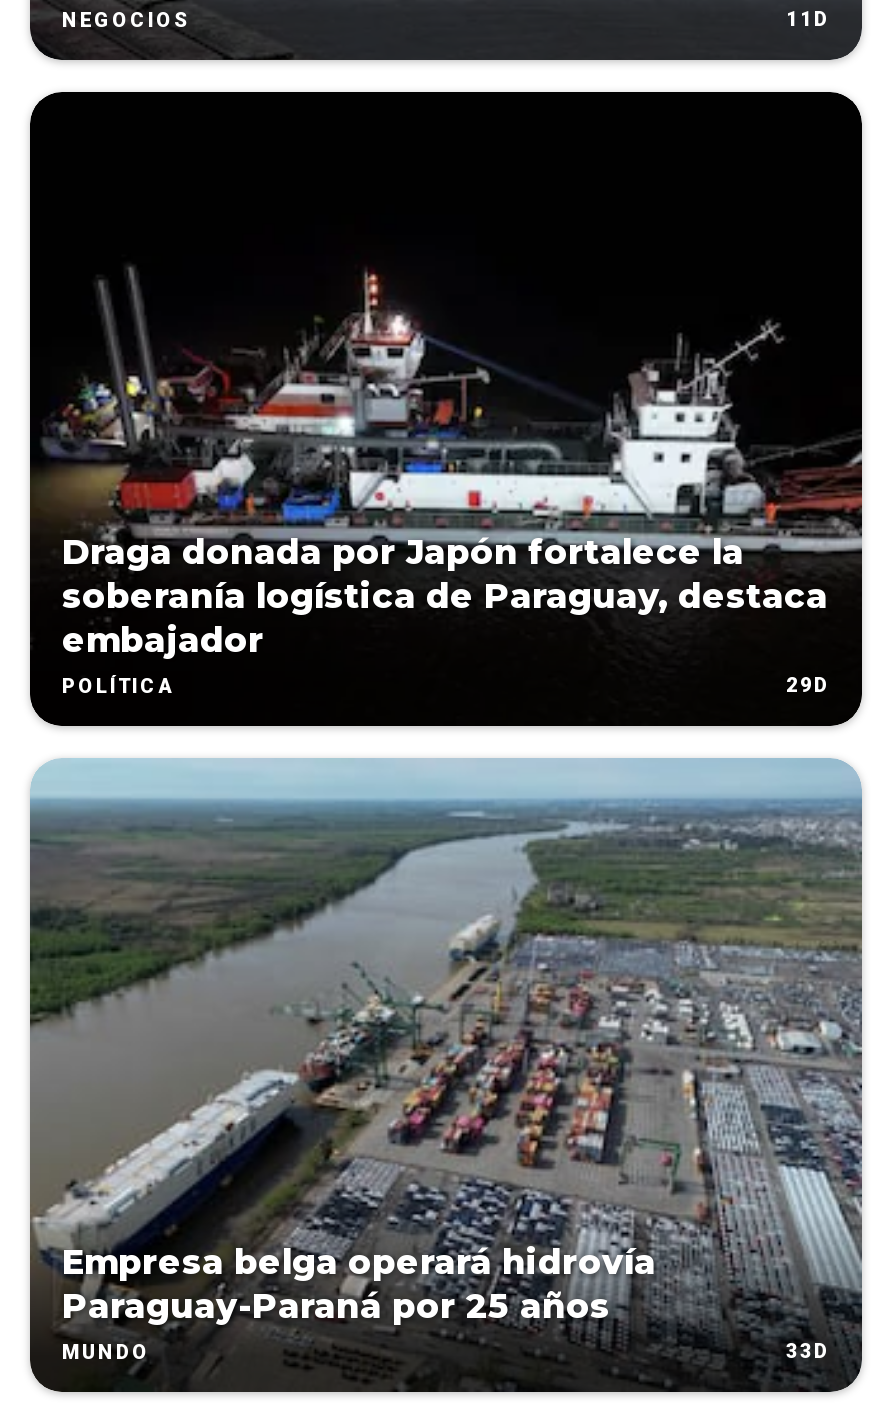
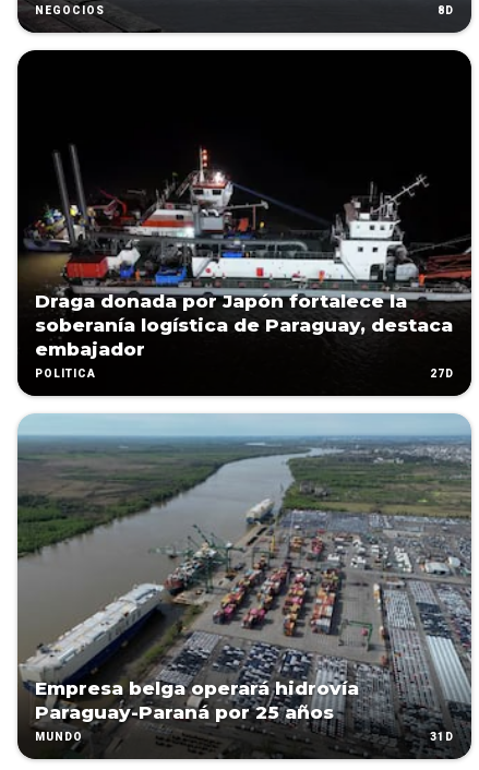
- 11D
+ 8D

- 29D
+ 27D

- 33D
+ 31D
